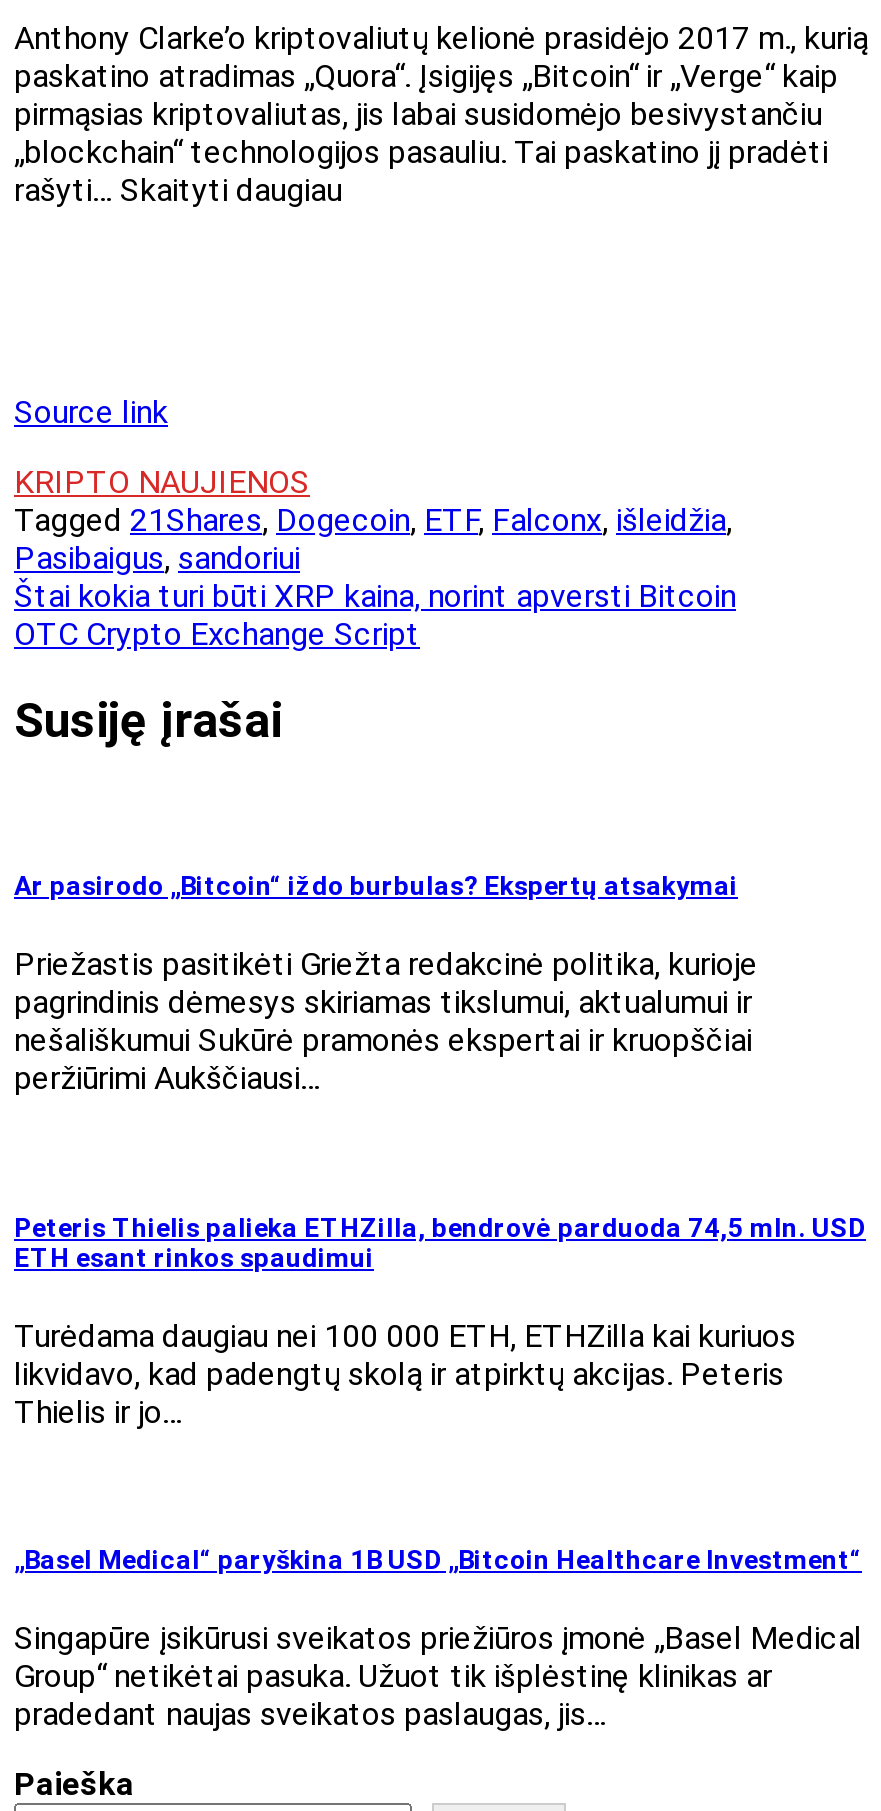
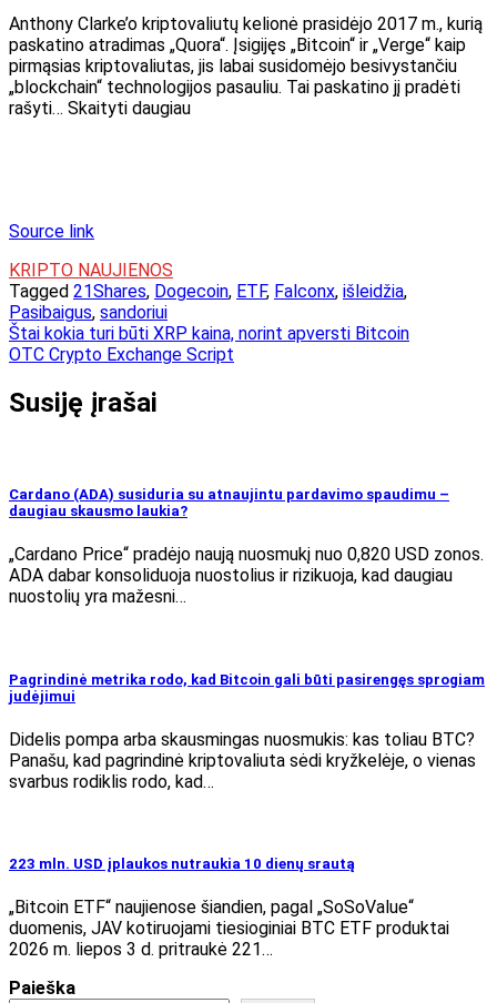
- Ar pasirodo „Bitcoin“ iždo burbulas? Ekspertų atsakymai
+ Cardano (ADA) susiduria su atnaujintu pardavimo spaudimu –
+ daugiau skausmo laukia?

- Priežastis pasitikėti Griežta redakcinė politika, kurioje
- pagrindinis dėmesys skiriamas tikslumui, aktualumui ir
- nešališkumui Sukūrė pramonės ekspertai ir kruopščiai
- peržiūrimi Aukščiausi…
+ „Cardano Price“ pradėjo naują nuosmukį nuo 0,820 USD zonos.
+ ADA dabar konsoliduoja nuostolius ir rizikuoja, kad daugiau
+ nuostolių yra mažesni…

- Peteris Thielis palieka ETHZilla, bendrovė parduoda 74,5 mln. USD
- ETH esant rinkos spaudimui
+ Pagrindinė metrika rodo, kad Bitcoin gali būti pasirengęs sprogiam
+ judėjimui

- Turėdama daugiau nei 100 000 ETH, ETHZilla kai kuriuos
- likvidavo, kad padengtų skolą ir atpirktų akcijas. Peteris
- Thielis ir jo…
+ Didelis pompa arba skausmingas nuosmukis: kas toliau BTC?
+ Panašu, kad pagrindinė kriptovaliuta sėdi kryžkelėje, o vienas
+ svarbus rodiklis rodo, kad…

- „Basel Medical“ paryškina 1B USD „Bitcoin Healthcare Investment“
+ 223 mln. USD įplaukos nutraukia 10 dienų srautą

- Singapūre įsikūrusi sveikatos priežiūros įmonė „Basel Medical
- Group“ netikėtai pasuka. Užuot tik išplėstinę klinikas ar
- pradedant naujas sveikatos paslaugas, jis…
+ „Bitcoin ETF“ naujienose šiandien, pagal „SoSoValue“
+ duomenis, JAV kotiruojami tiesioginiai BTC ETF produktai
+ 2026 m. liepos 3 d. pritraukė 221…
